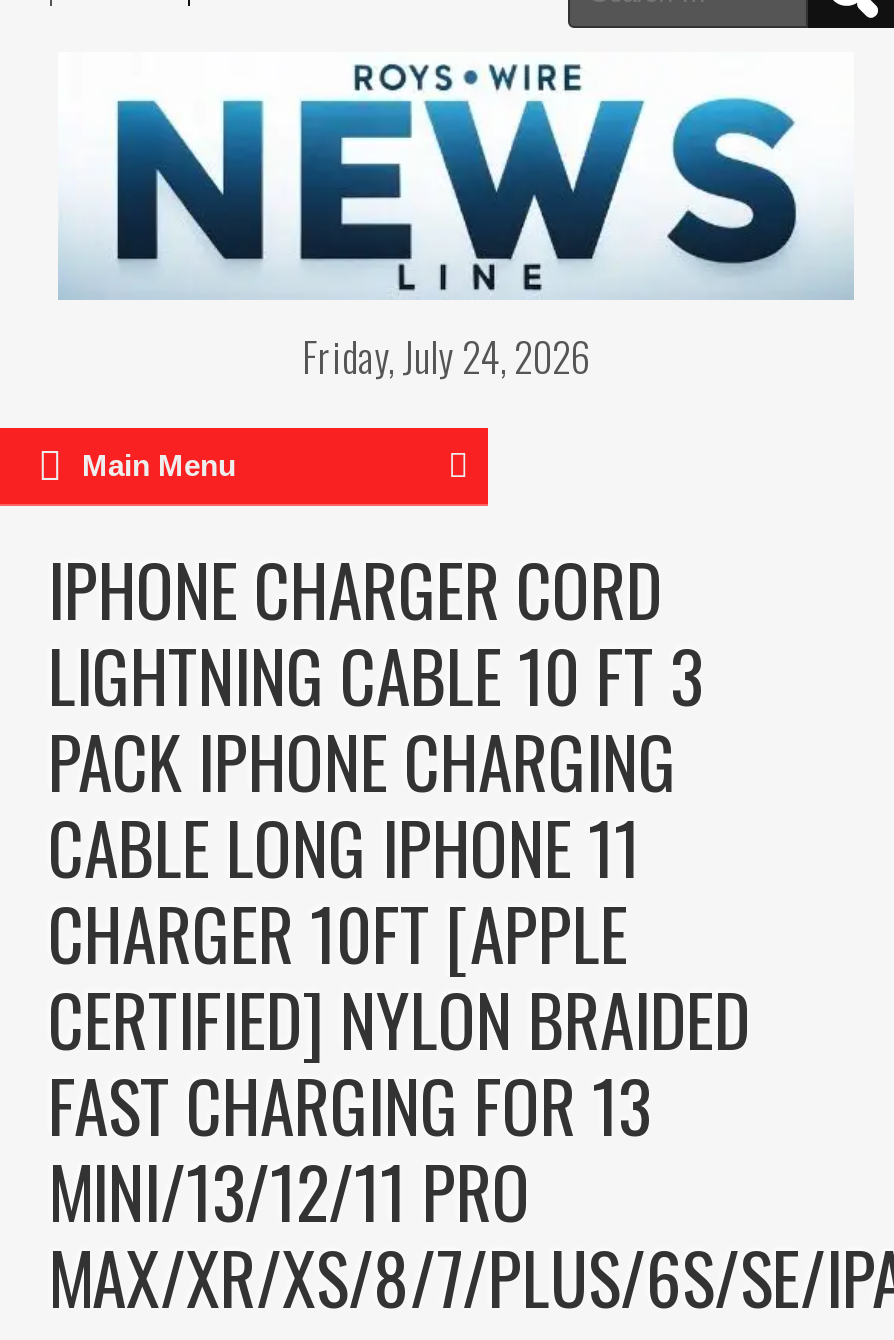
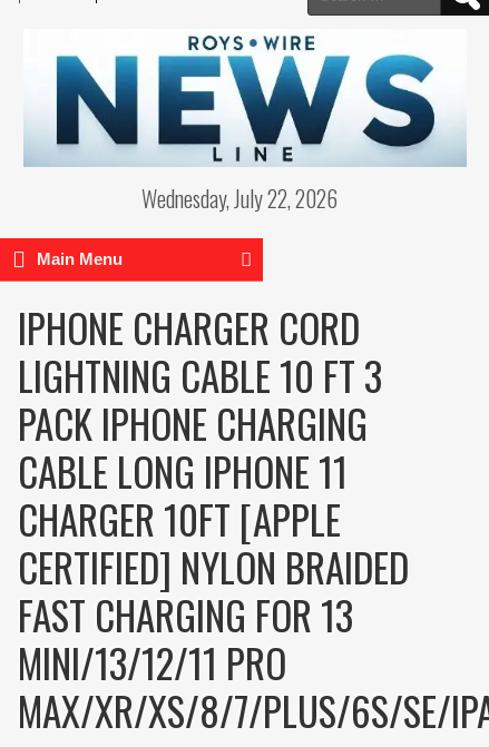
- Friday, July 24, 2026
+ Wednesday, July 22, 2026
